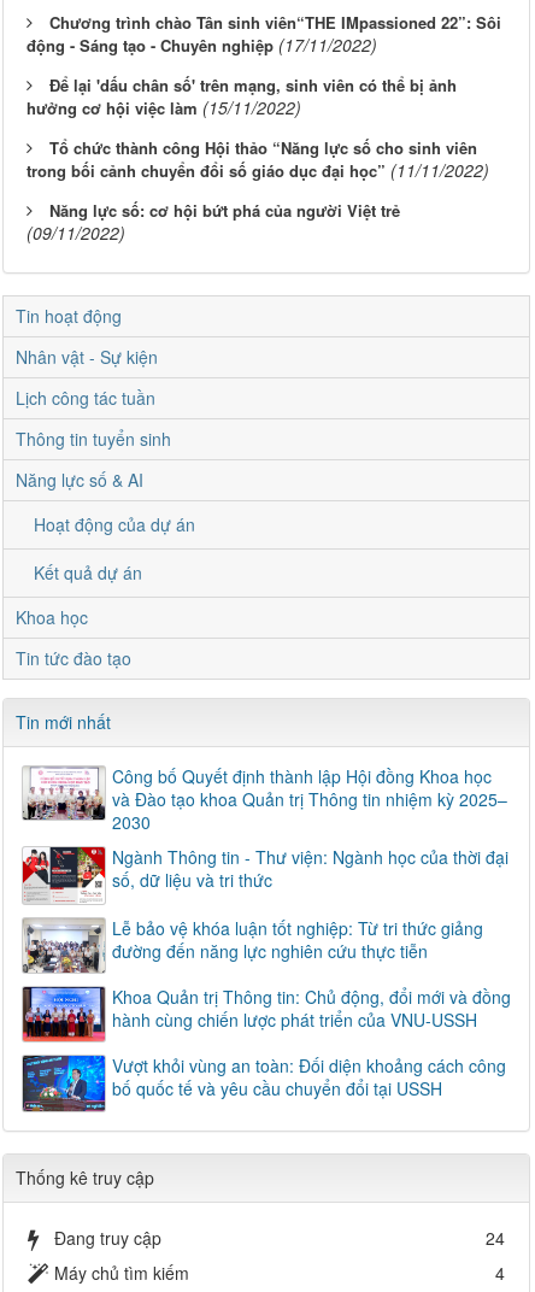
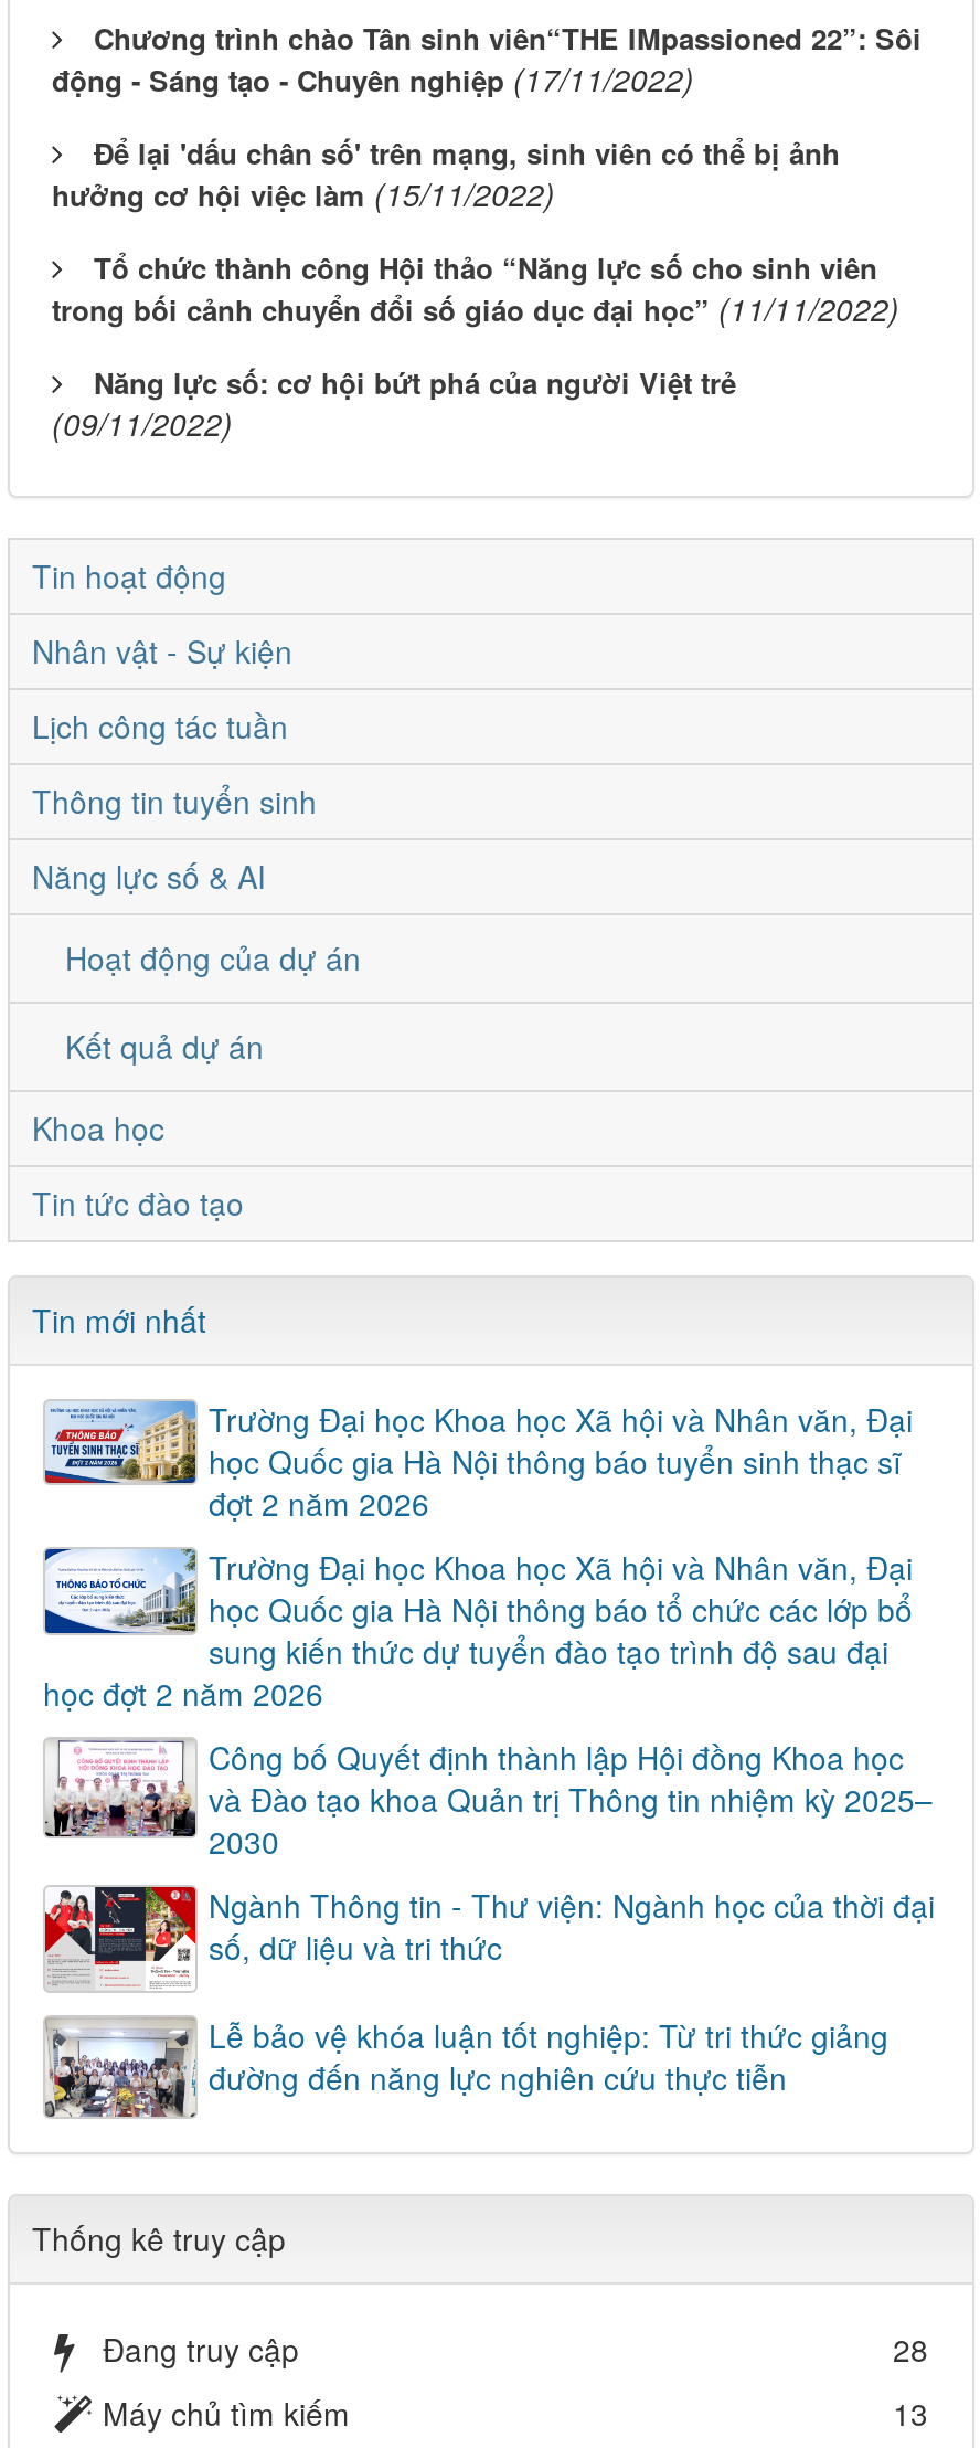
+ [image]
+ Trường Đại học Khoa học Xã hội và Nhân văn, Đại
+ học Quốc gia Hà Nội thông báo tuyển sinh thạc sĩ
+ đợt 2 năm 2026
+ Trường Đại học Khoa học Xã hội và Nhân văn, Đại
+ học Quốc gia Hà Nội thông báo tổ chức các lớp bổ
+ sung kiến thức dự tuyển đào tạo trình độ sau đại
+ học đợt 2 năm 2026

+ [image]

moved down: [image] | Công bố Quyết định thành lập Hội đồng Khoa học | và Đào tạo khoa Quản trị Thông tin nhiệm kỳ 2025– | 2030 | Ngành Thông tin - Thư viện: Ngành học của thời đại | số, dữ liệu và tri thức | Lễ bảo vệ khóa luận tốt nghiệp: Từ tri thức giảng | đường đến năng lực nghiên cứu thực tiễn

- [image]
- Khoa Quản trị Thông tin: Chủ động, đổi mới và đồng
- hành cùng chiến lược phát triển của VNU-USSH
- Vượt khỏi vùng an toàn: Đối diện khoảng cách công
- bố quốc tế và yêu cầu chuyển đổi tại USSH

- [image]

- 24
+ 28

- 4
+ 13
